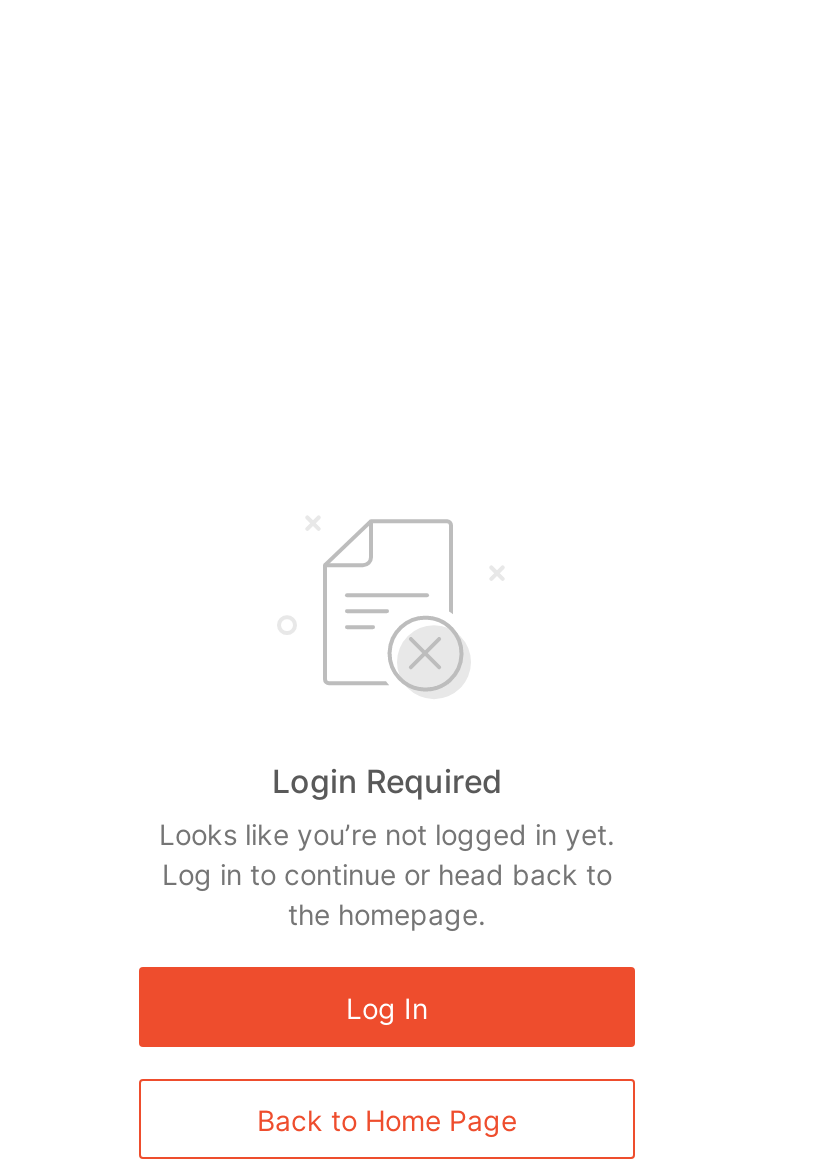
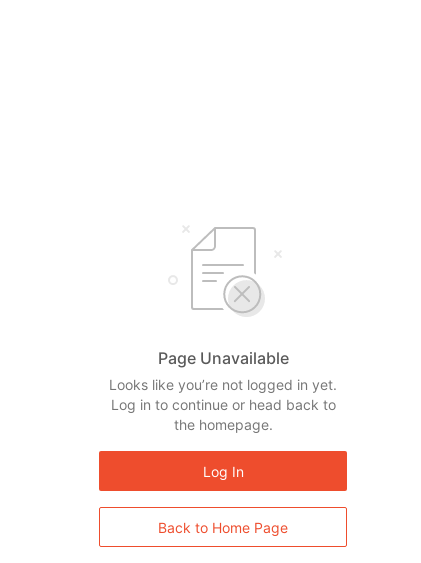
- Login Required
+ Page Unavailable
